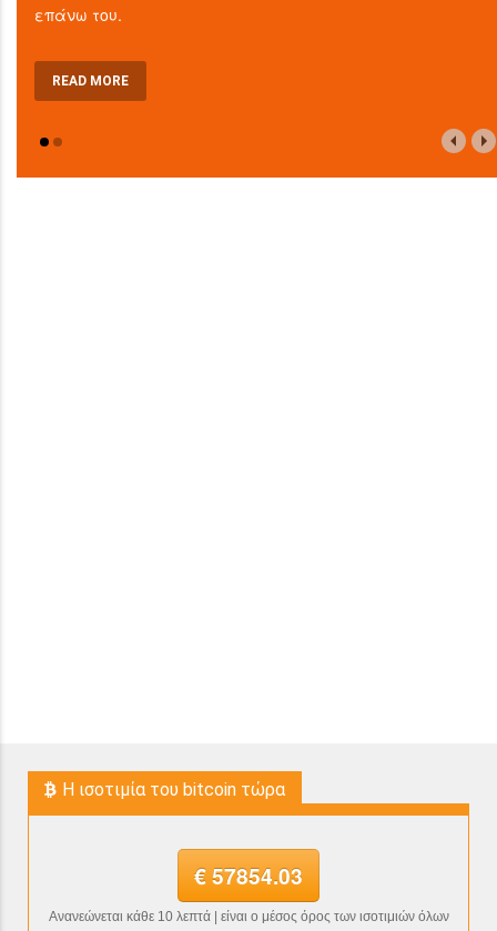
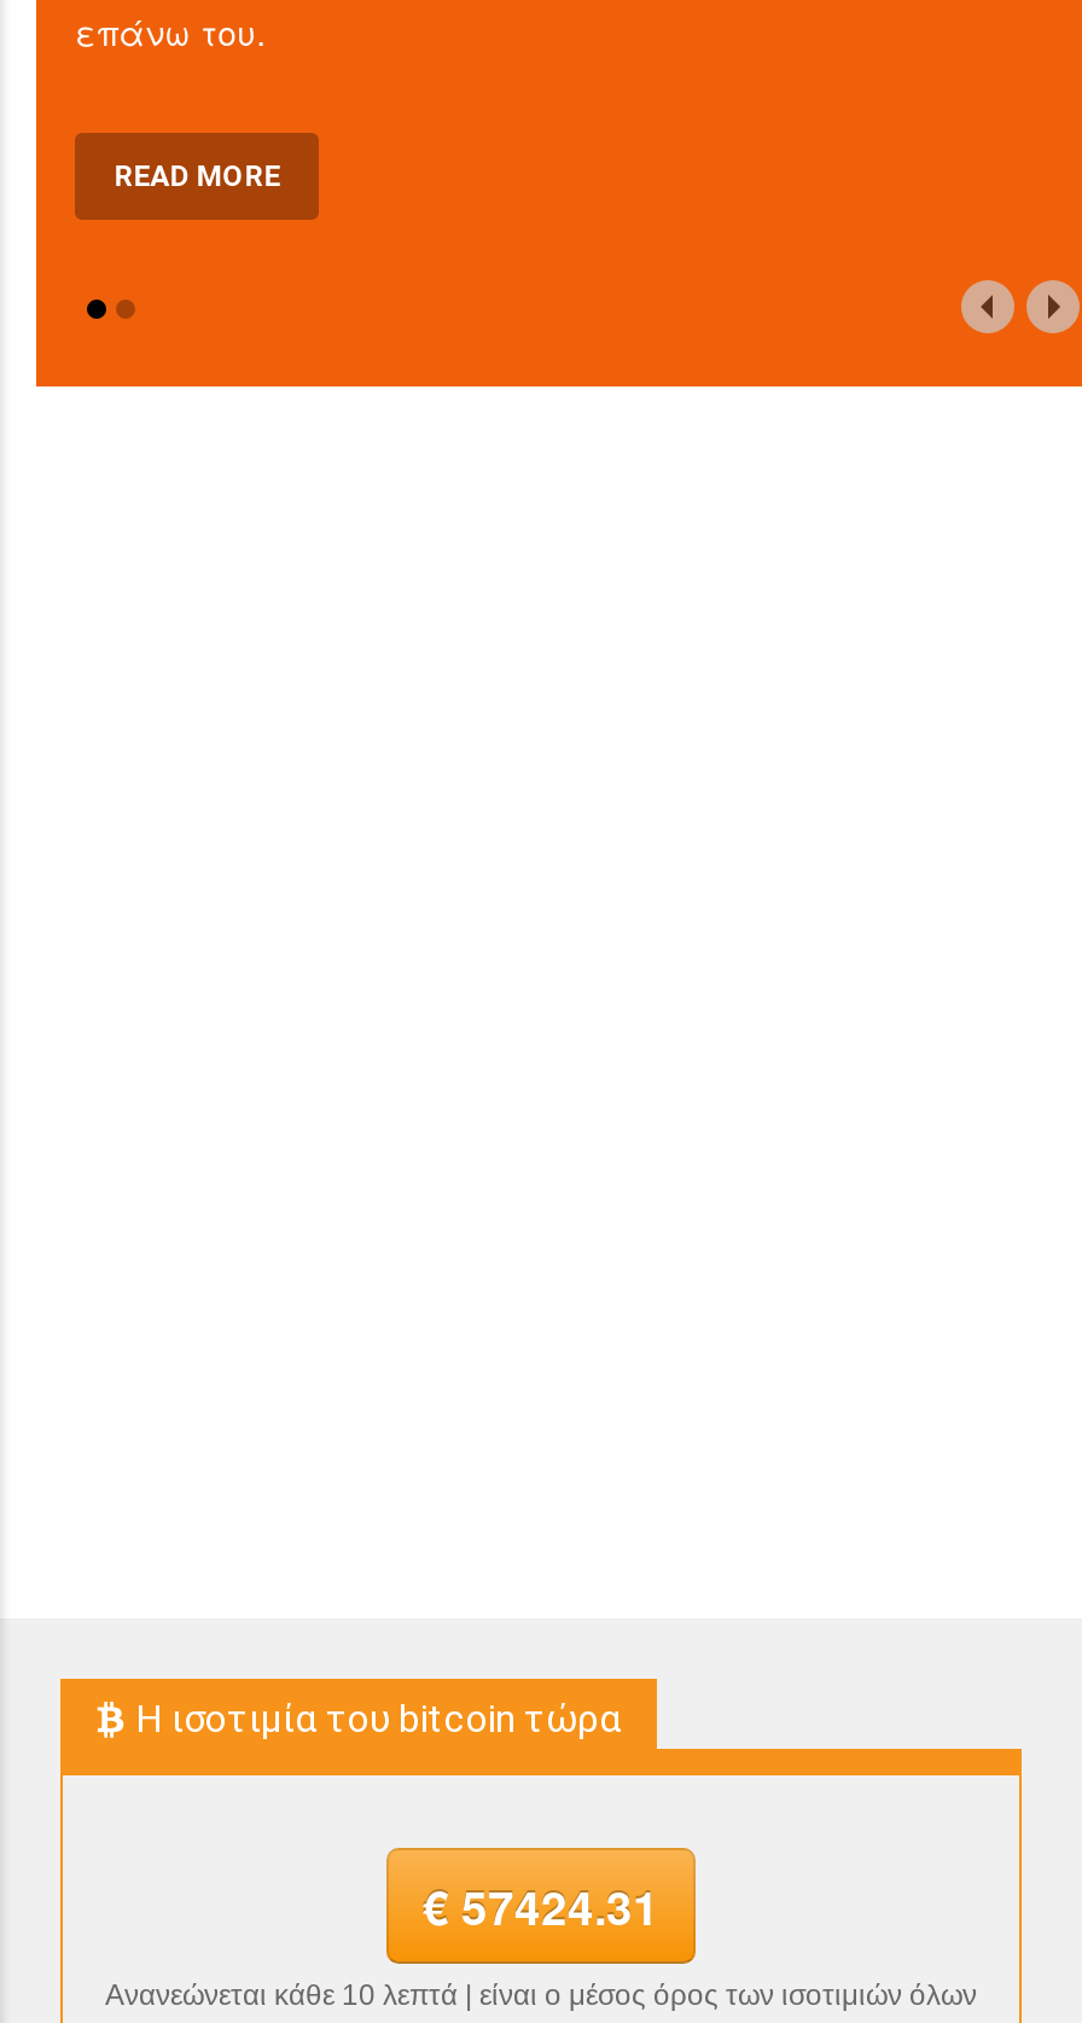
- € 57854.03
+ € 57424.31
